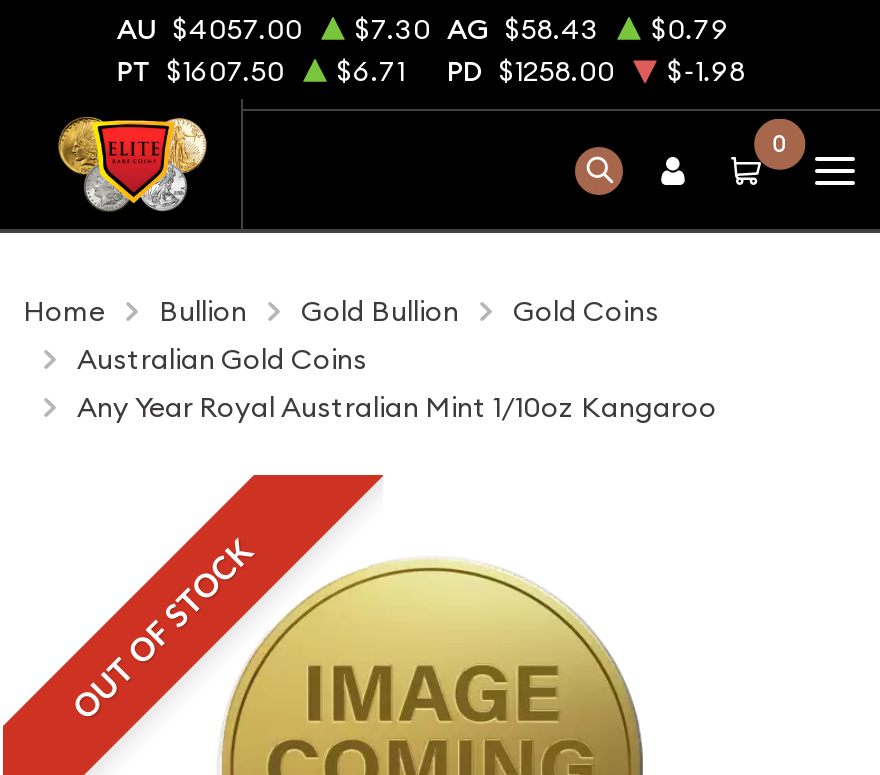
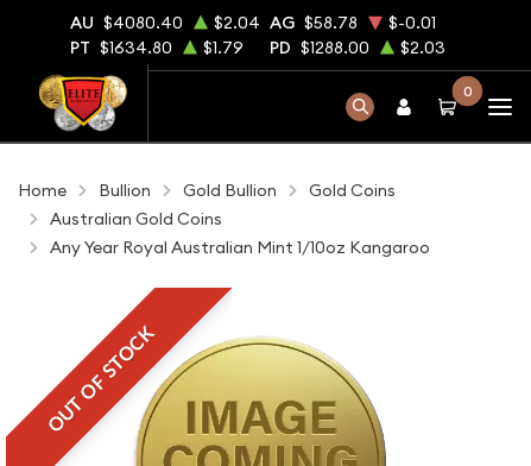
- AU $4057.00
+ AU $4080.40

- $7.30 AG $58.43
+ $2.04 AG $58.78

- $0.79
+ $-0.01

- PT $1607.50
+ PT $1634.80

- $6.71
+ $1.79

- PD $1258.00
+ PD $1288.00

- $-1.98
+ $2.03
